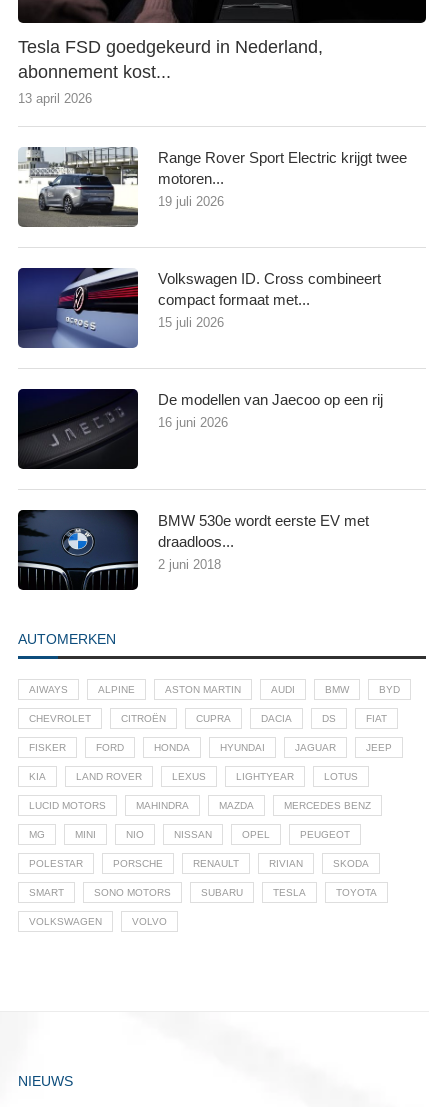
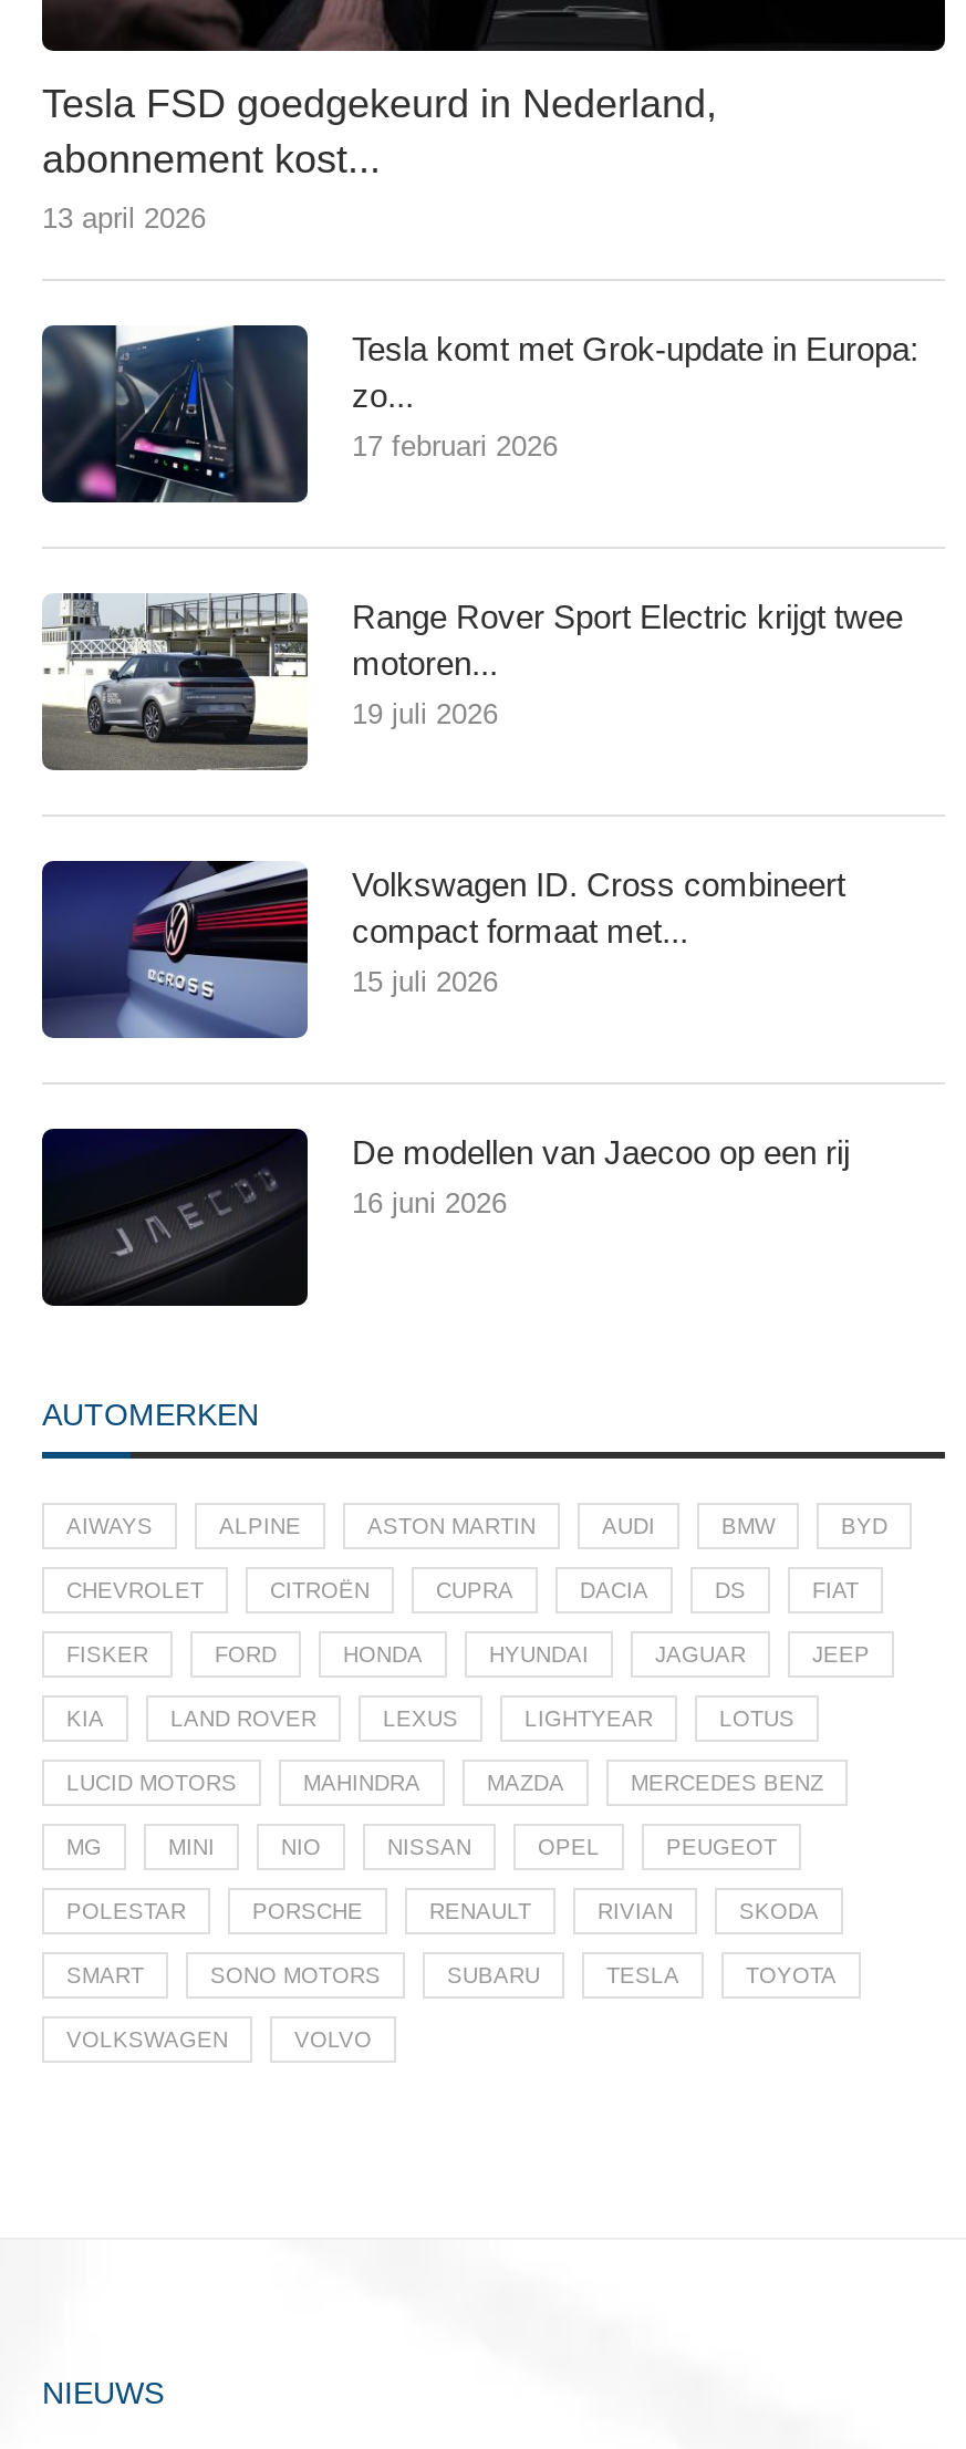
+ [image]
+ Tesla komt met Grok-update in Europa:
+ zo...
+ 17 februari 2026

moved down: [image] | Range Rover Sport Electric krijgt twee | motoren... | ... | De modellen van Jaecoo op een rij | 16 juni 2026

- [image]
- BMW 530e wordt eerste EV met
- draadloos...
- 2 juni 2018
